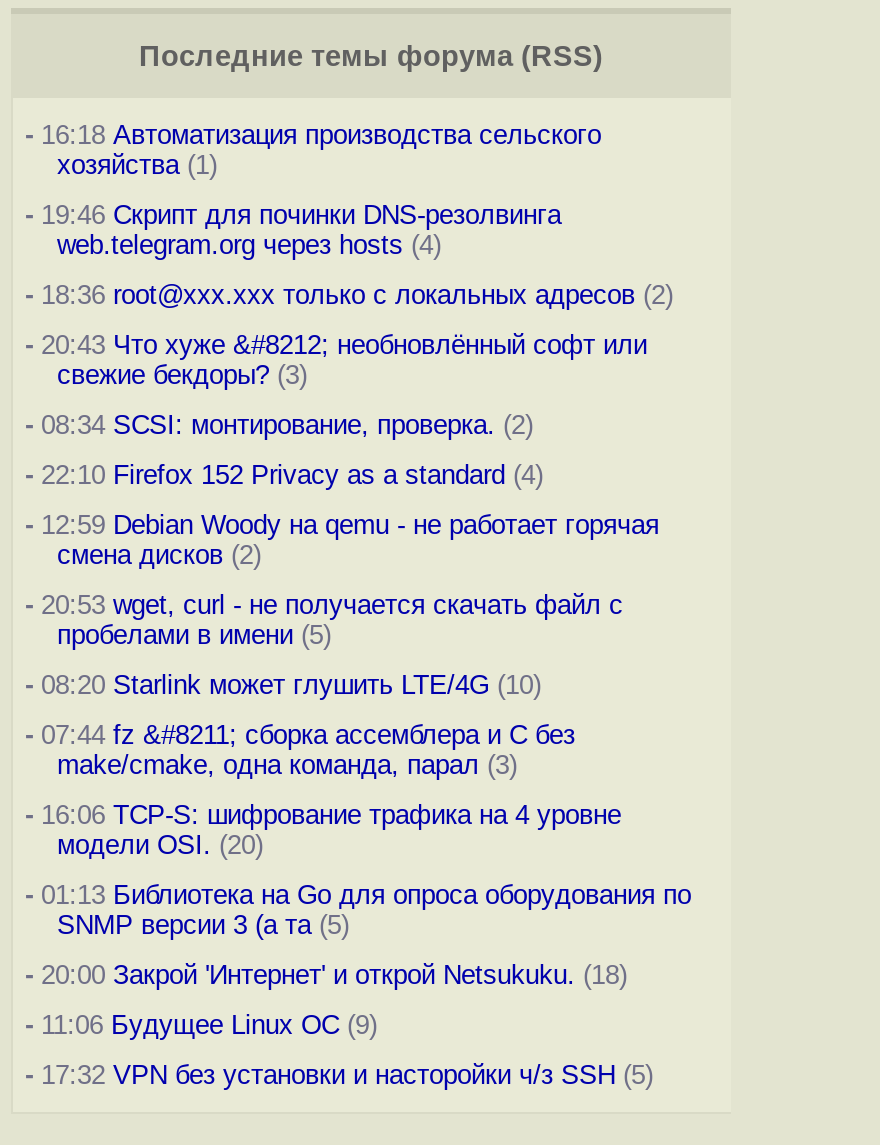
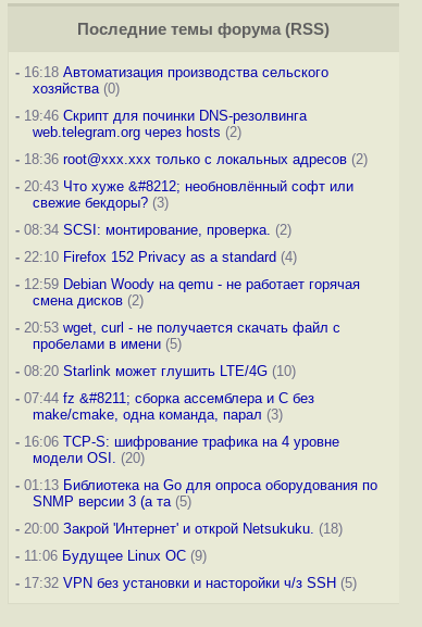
- хозяйства (1)
+ хозяйства (0)

- web.telegram.org через hosts (4)
+ web.telegram.org через hosts (2)
